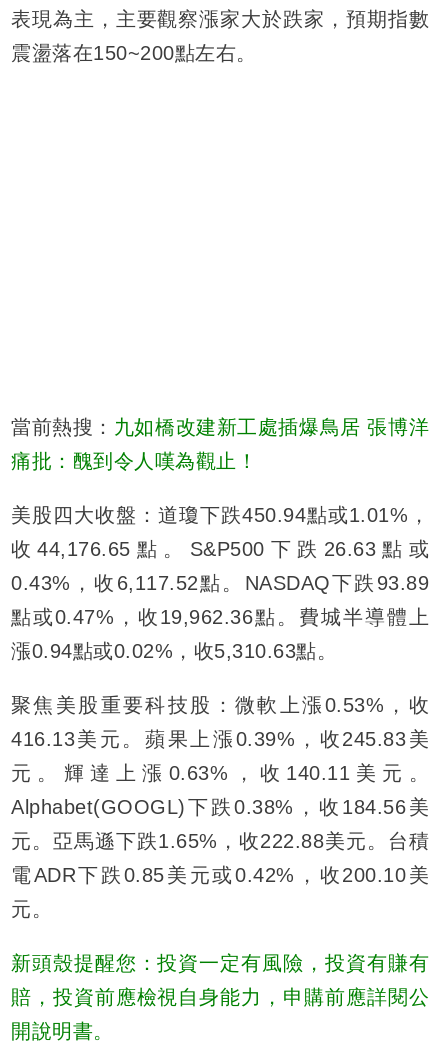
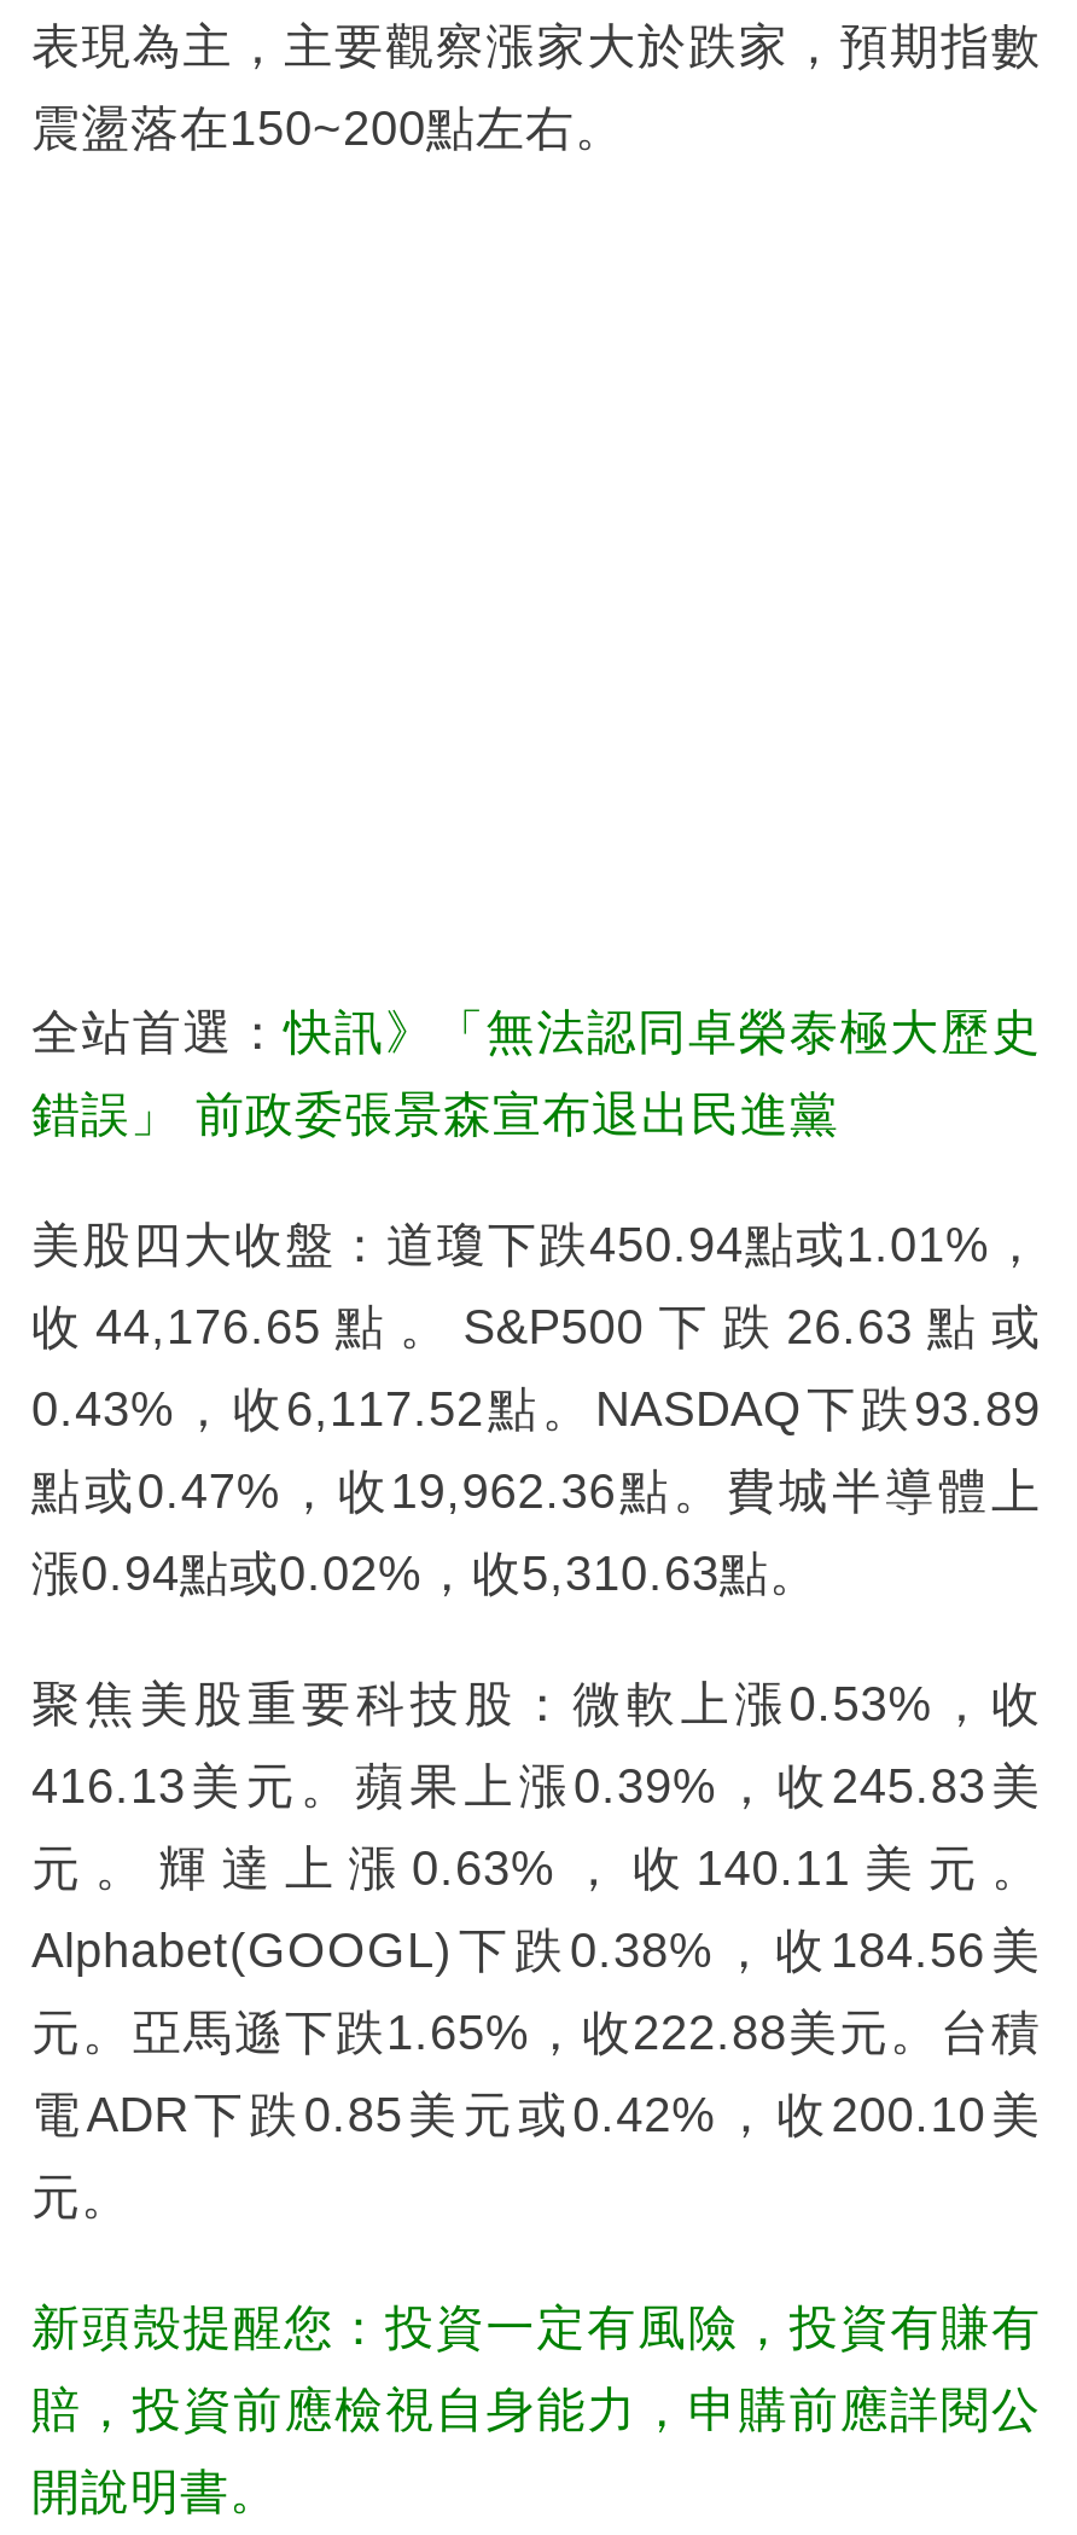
- 當前熱搜：九如橋改建新工處插爆鳥居 張博洋
+ 全站首選：快訊》「無法認同卓榮泰極大歷史

- 痛批：醜到令人嘆為觀止！
+ 錯誤」 前政委張景森宣布退出民進黨
